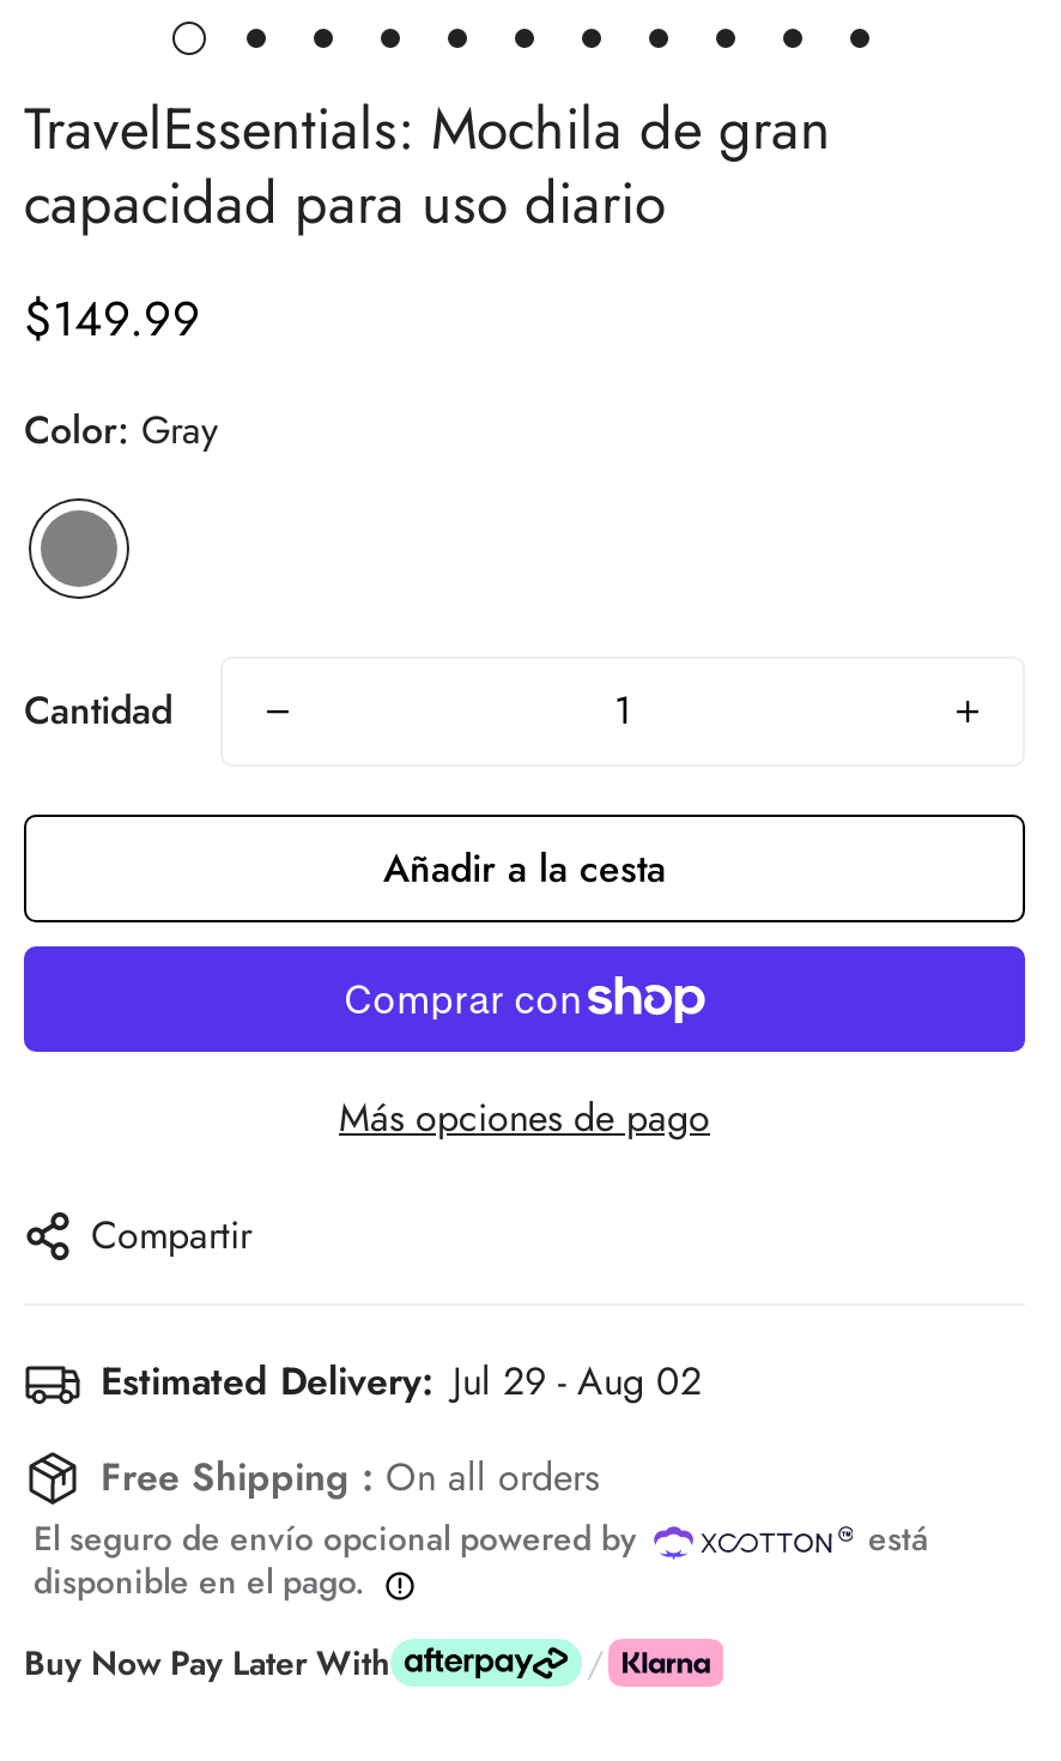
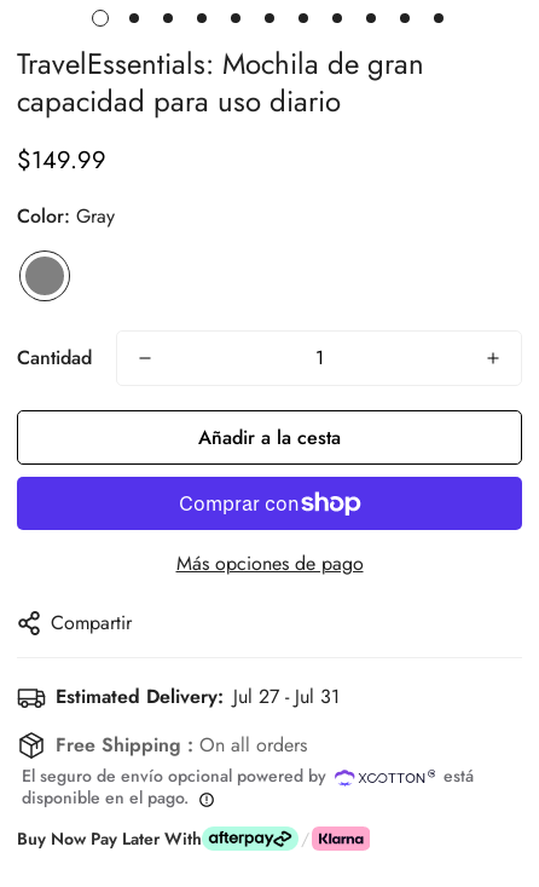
- Estimated Delivery: Jul 29 - Aug 02
+ Estimated Delivery: Jul 27 - Jul 31
